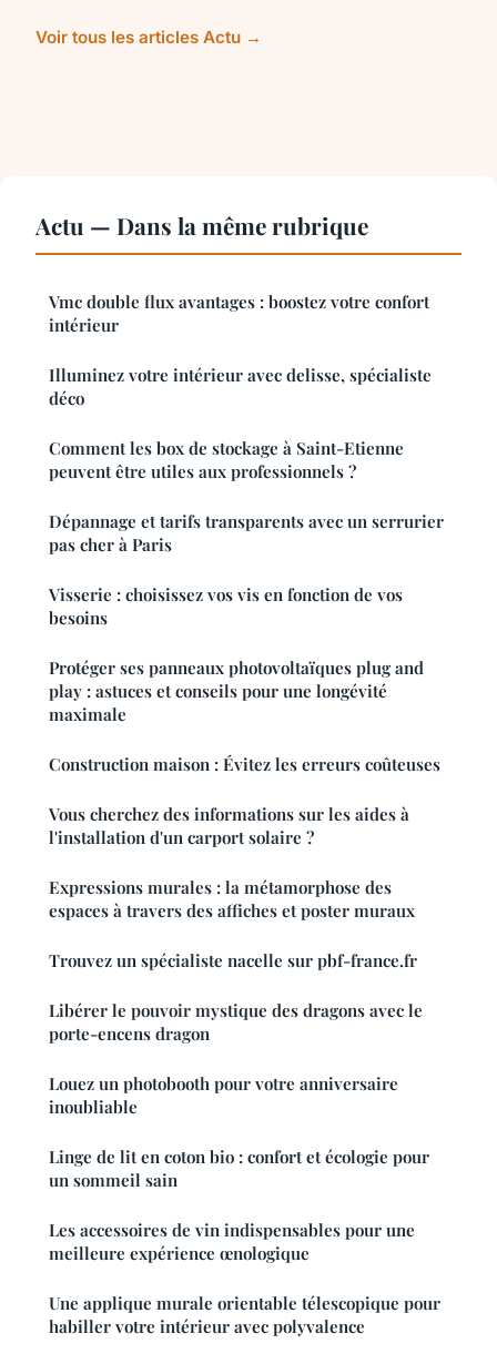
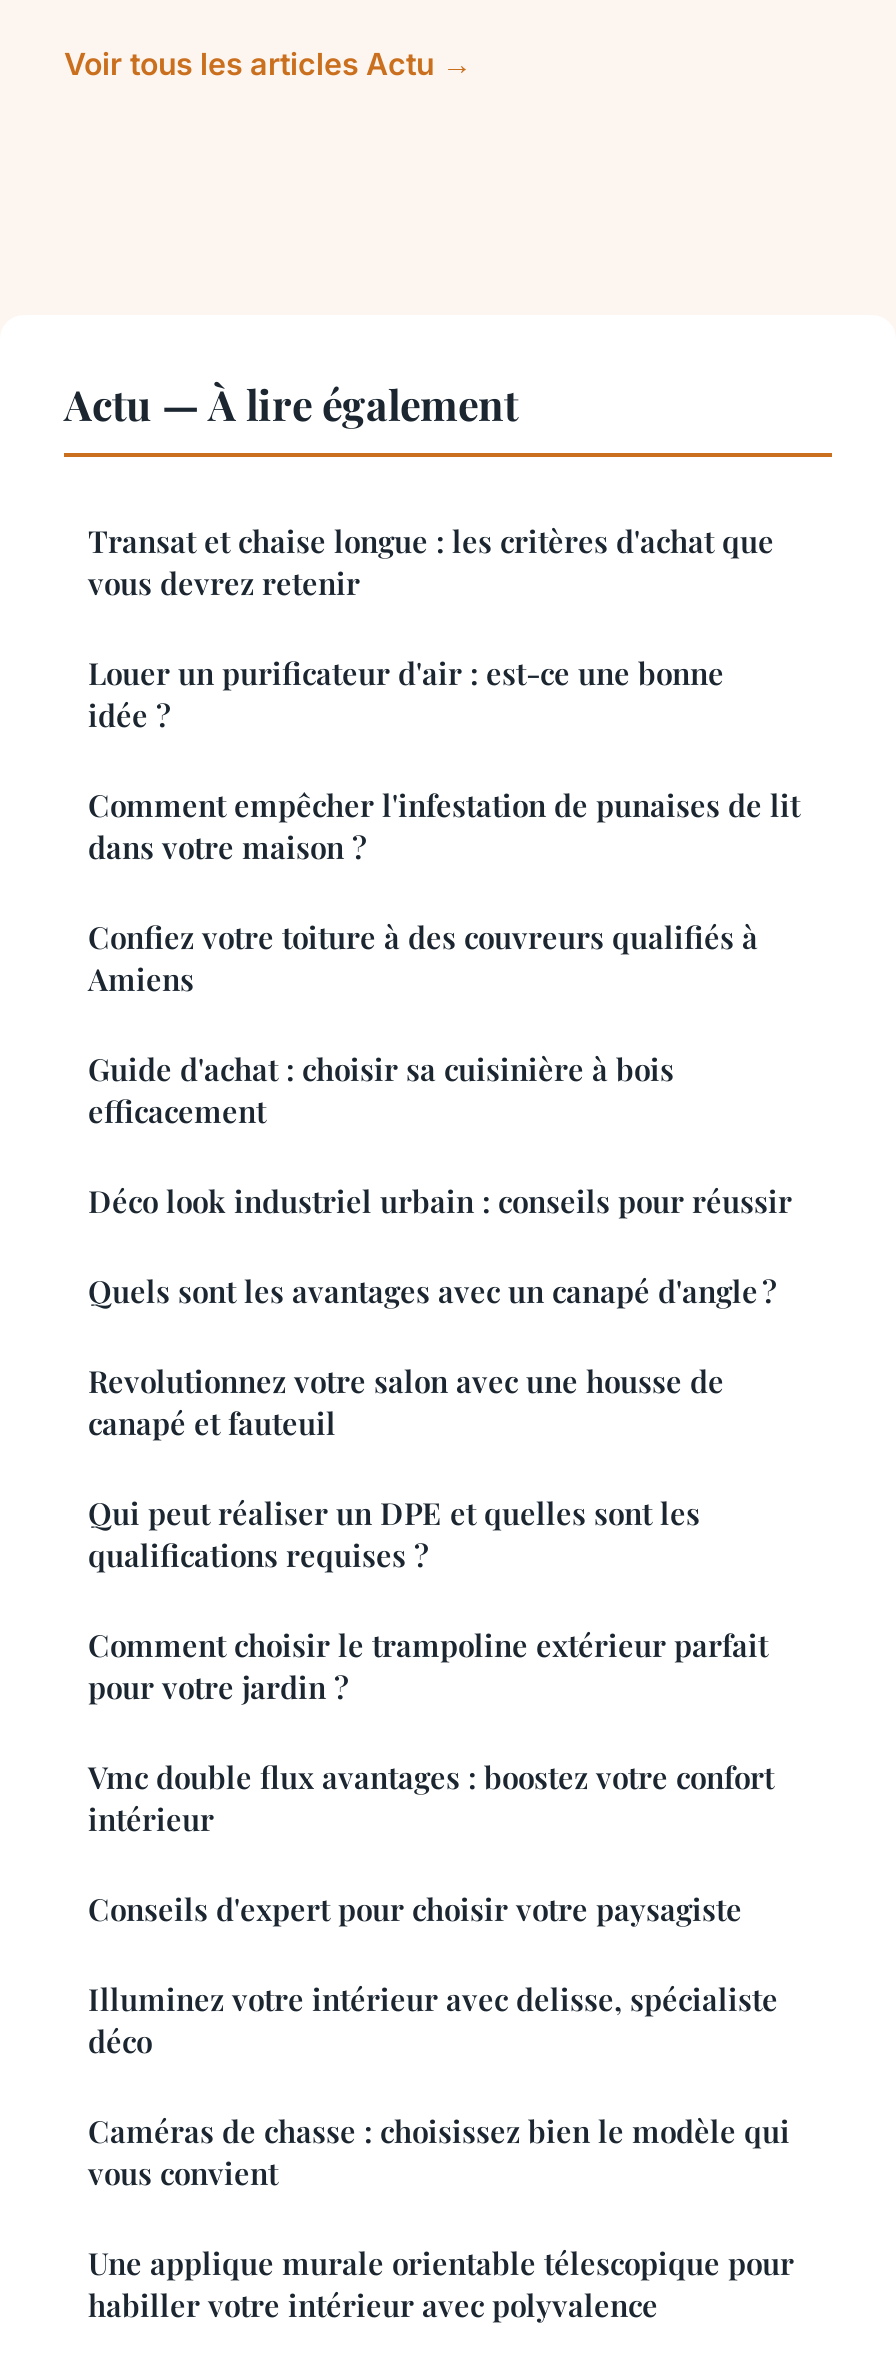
- Actu — Dans la même rubrique
+ Actu — À lire également
+ Transat et chaise longue : les critères d'achat que
+ vous devrez retenir
+ Louer un purificateur d'air : est-ce une bonne
+ idée ?
+ Comment empêcher l'infestation de punaises de lit
+ dans votre maison ?
+ Confiez votre toiture à des couvreurs qualifiés à
+ Amiens
+ Guide d'achat : choisir sa cuisinière à bois
+ efficacement
+ Déco look industriel urbain : conseils pour réussir
+ Quels sont les avantages avec un canapé d'angle ?
+ Revolutionnez votre salon avec une housse de
+ canapé et fauteuil
+ Qui peut réaliser un DPE et quelles sont les
+ qualifications requises ?
+ Comment choisir le trampoline extérieur parfait
+ pour votre jardin ?

moved down: Vmc double flux avantages : boostez votre confort | intérieur

+ Conseils d'expert pour choisir votre paysagiste

moved down: Illuminez votre intérieur avec delisse, spécialiste | déco

- Comment les box de stockage à Saint-Etienne
- peuvent être utiles aux professionnels ?
- Dépannage et tarifs transparents avec un serrurier
- pas cher à Paris
- Visserie : choisissez vos vis en fonction de vos
- besoins
- Protéger ses panneaux photovoltaïques plug and
- play : astuces et conseils pour une longévité
- maximale
- Construction maison : Évitez les erreurs coûteuses
- Vous cherchez des informations sur les aides à
- l'installation d'un carport solaire ?
- Expressions murales : la métamorphose des
- espaces à travers des affiches et poster muraux
- Trouvez un spécialiste nacelle sur pbf-france.fr
- Libérer le pouvoir mystique des dragons avec le
- porte-encens dragon
- Louez un photobooth pour votre anniversaire
- inoubliable
- Linge de lit en coton bio : confort et écologie pour
- un sommeil sain
- Les accessoires de vin indispensables pour une
- meilleure expérience œnologique
+ Caméras de chasse : choisissez bien le modèle qui
+ vous convient
